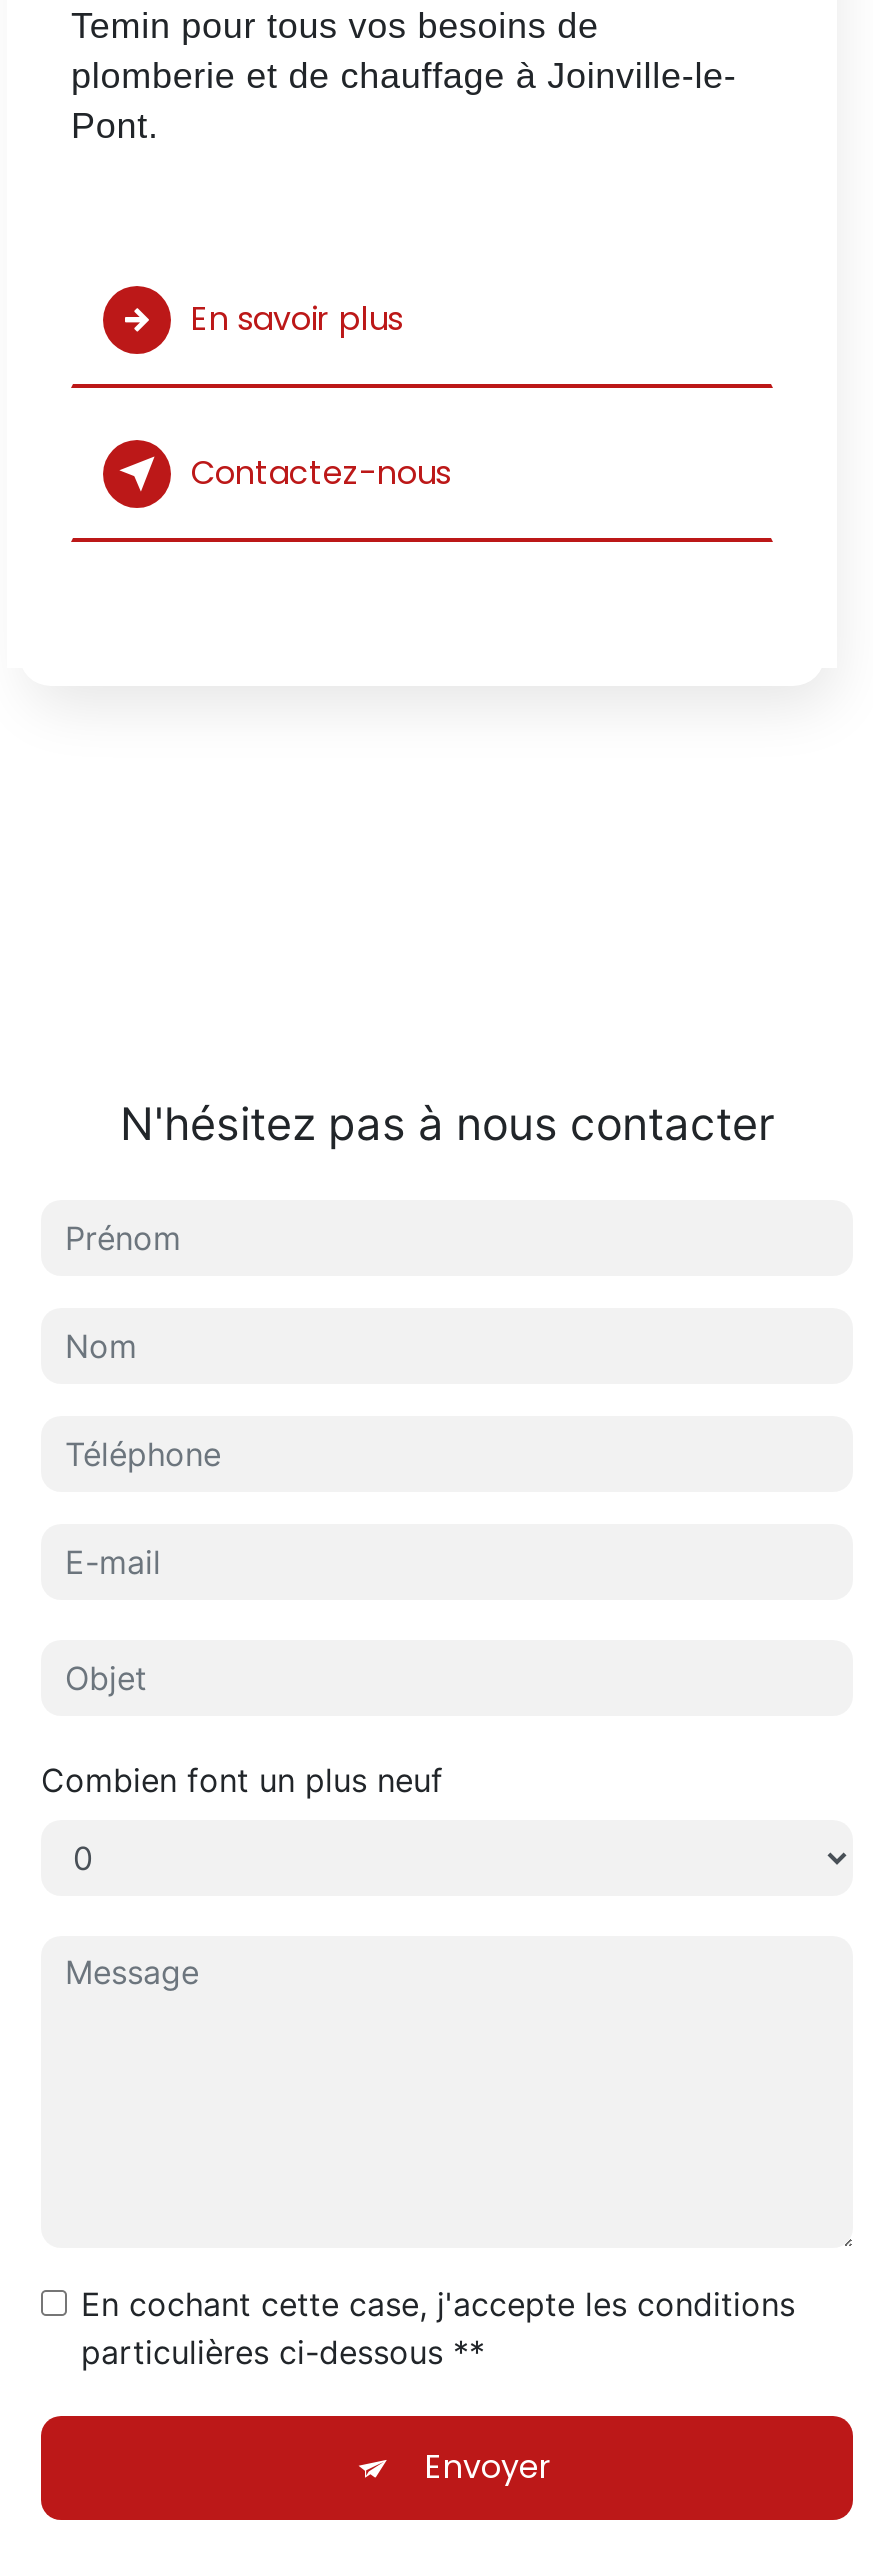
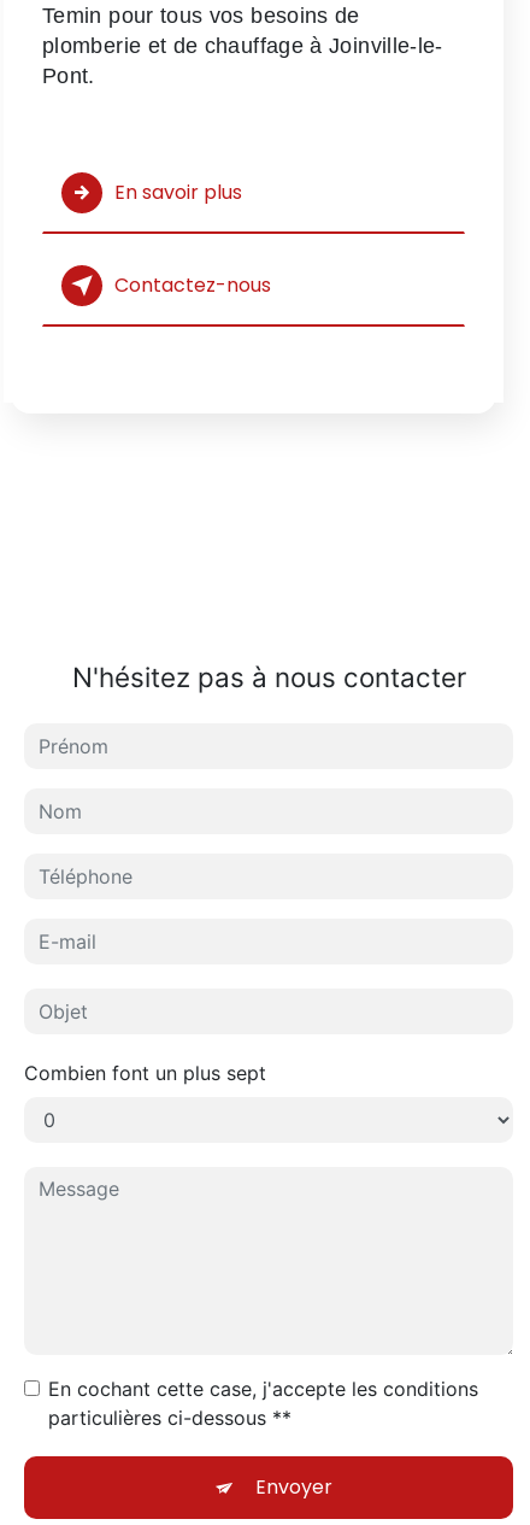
- Combien font un plus neuf
+ Combien font un plus sept
